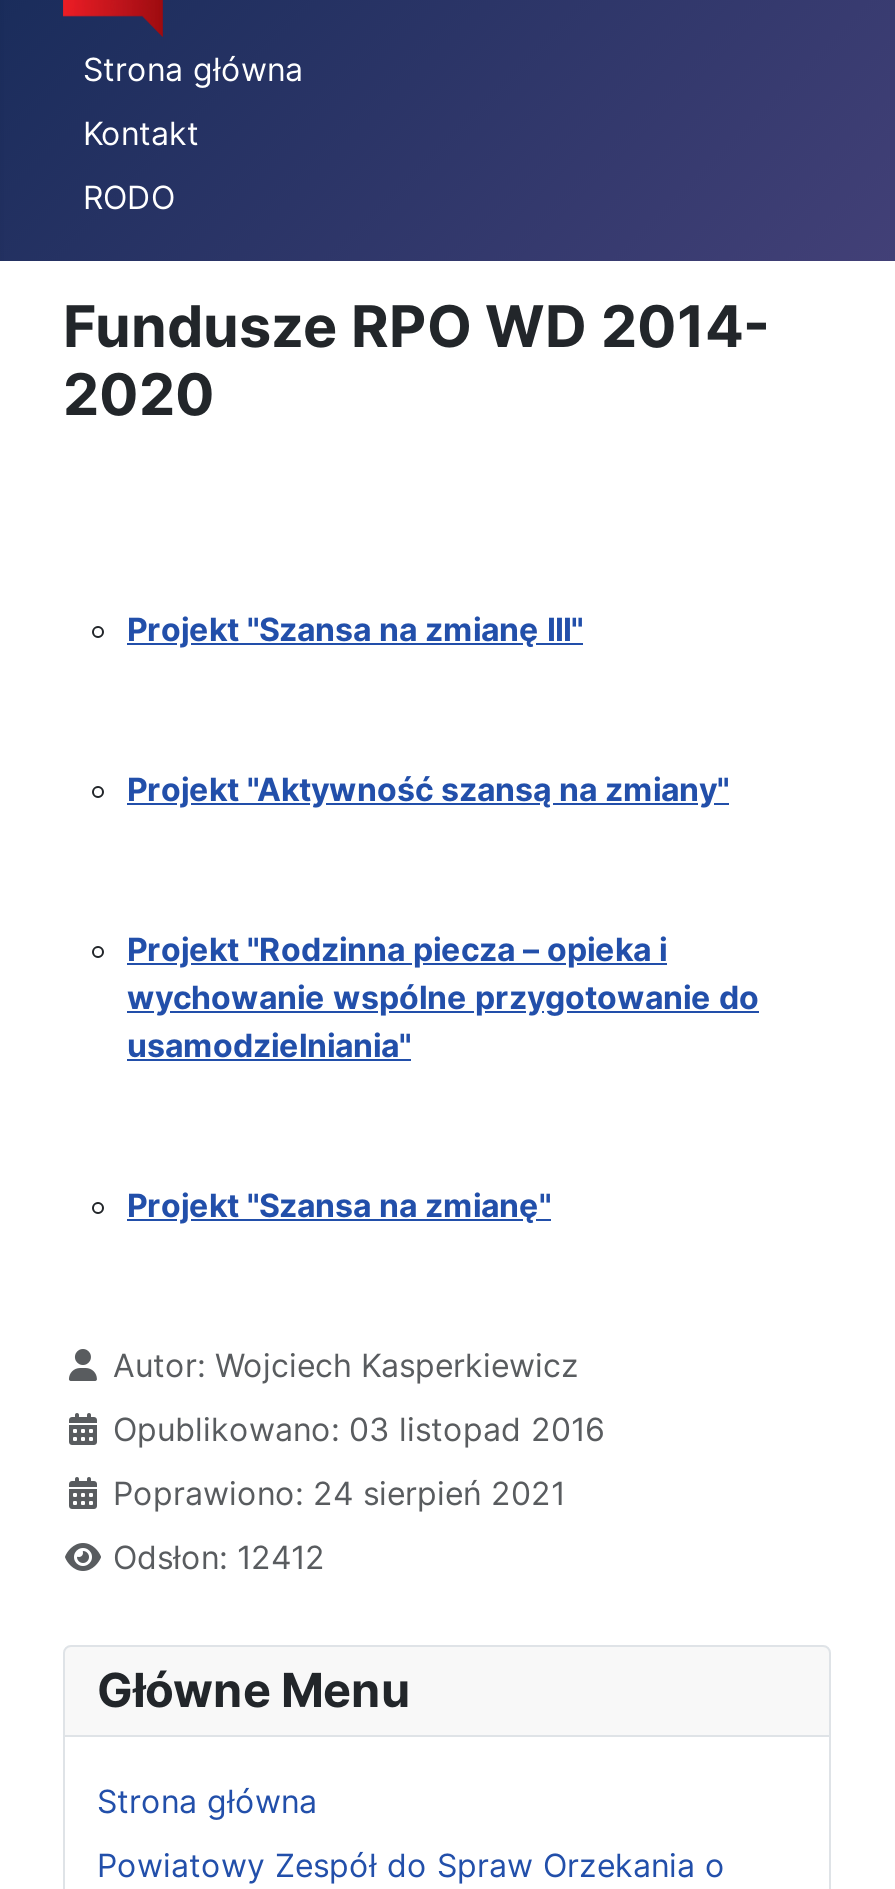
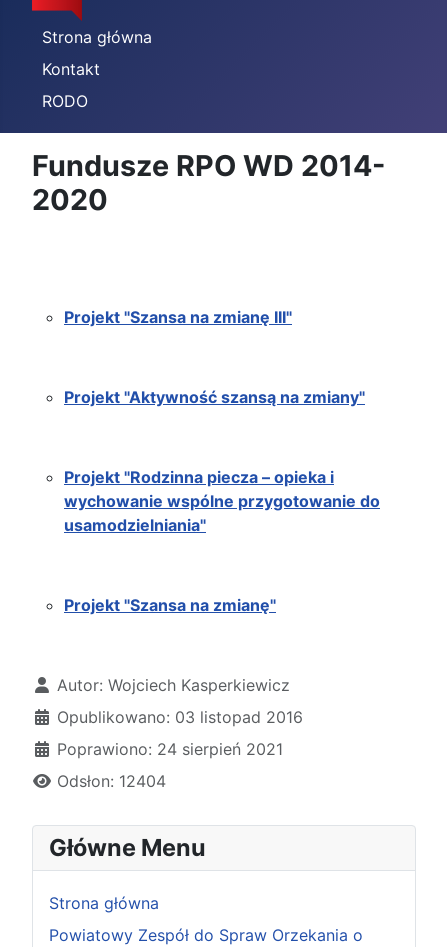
- Odsłon: 12412
+ Odsłon: 12404
